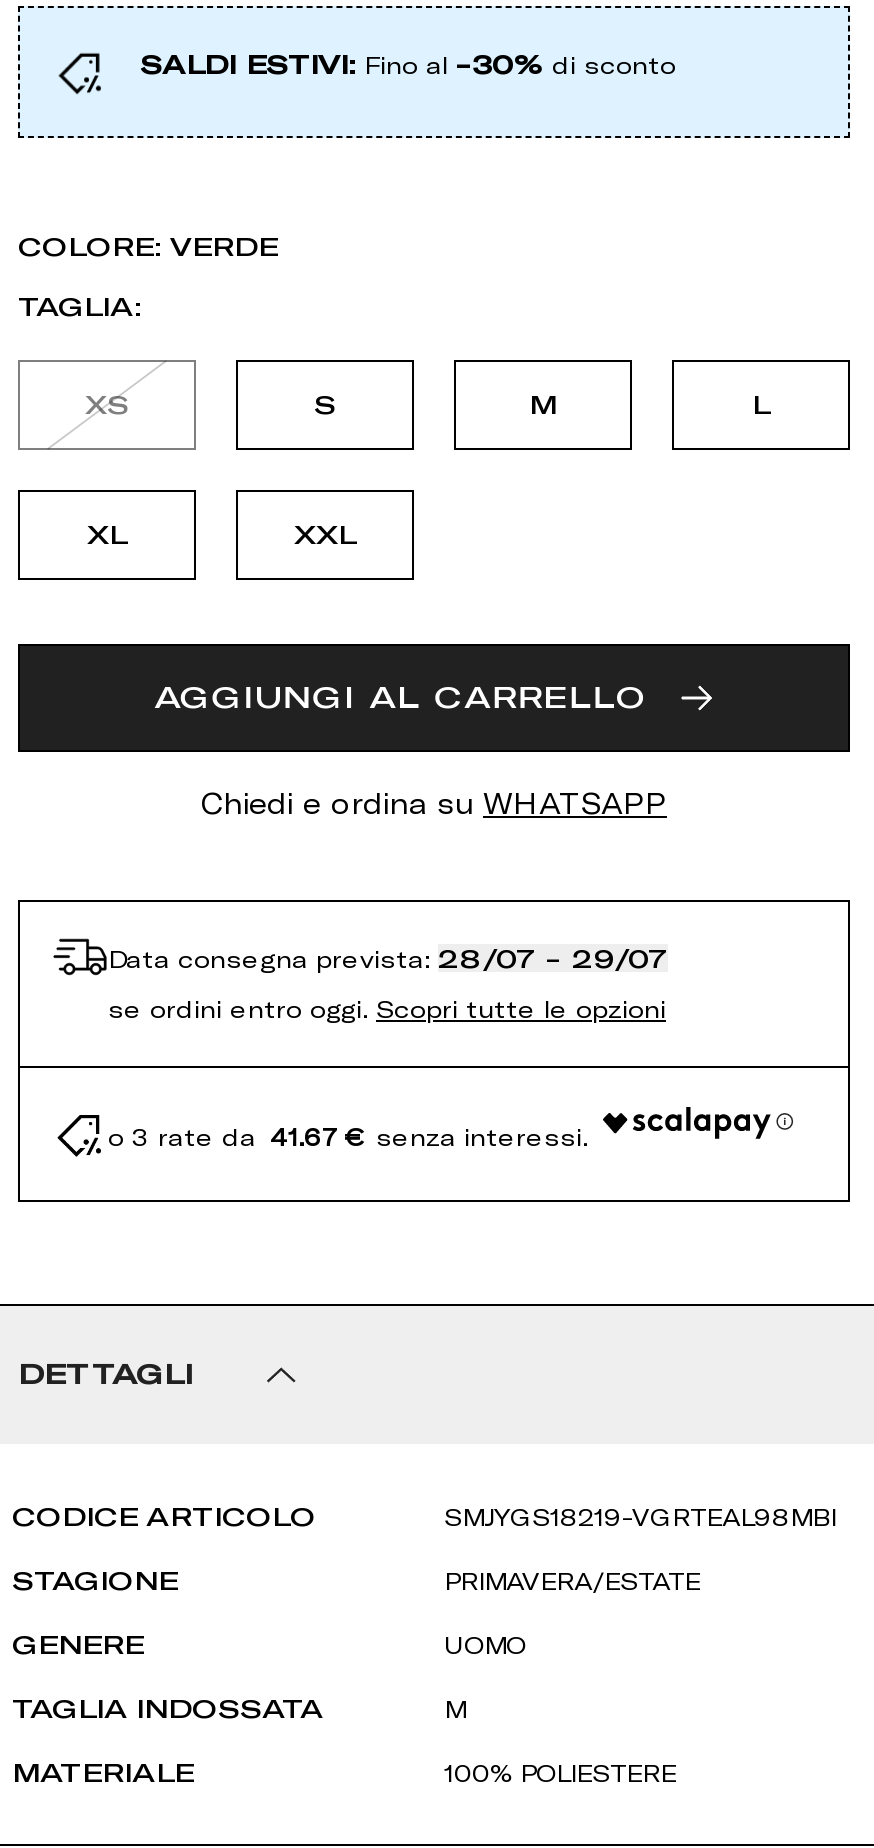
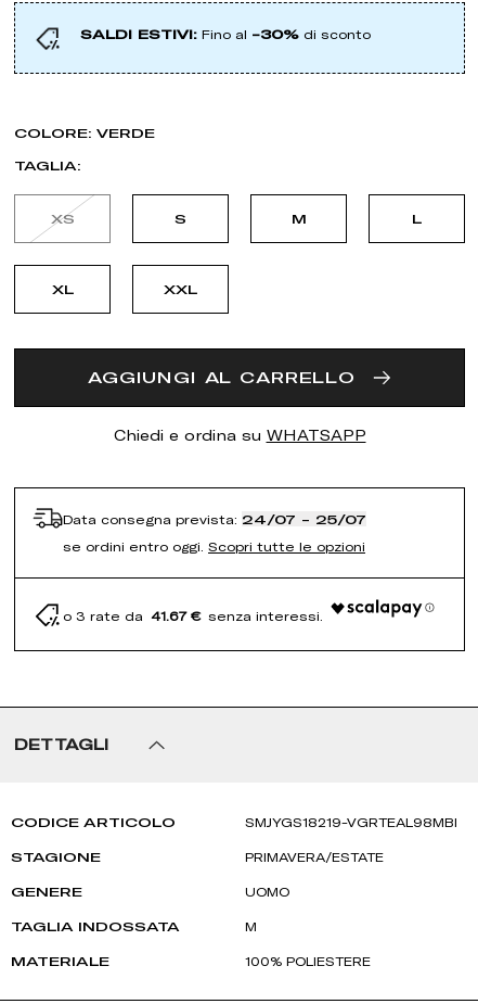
- Data consegna prevista: 28/07 - 29/07
+ Data consegna prevista: 24/07 - 25/07
